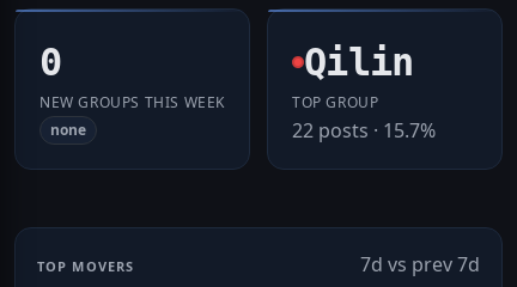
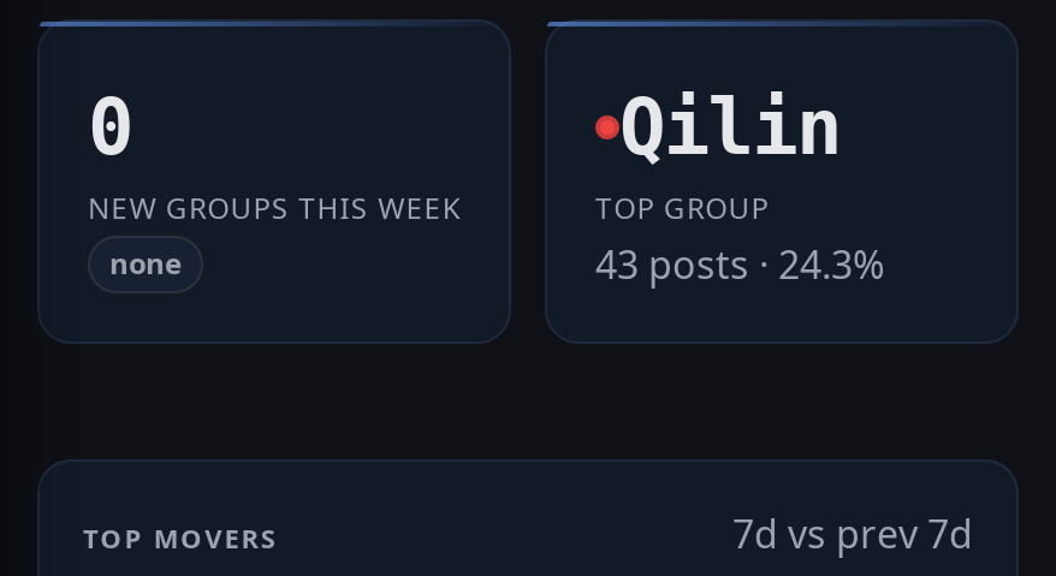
- 22 posts · 15.7%
+ 43 posts · 24.3%
